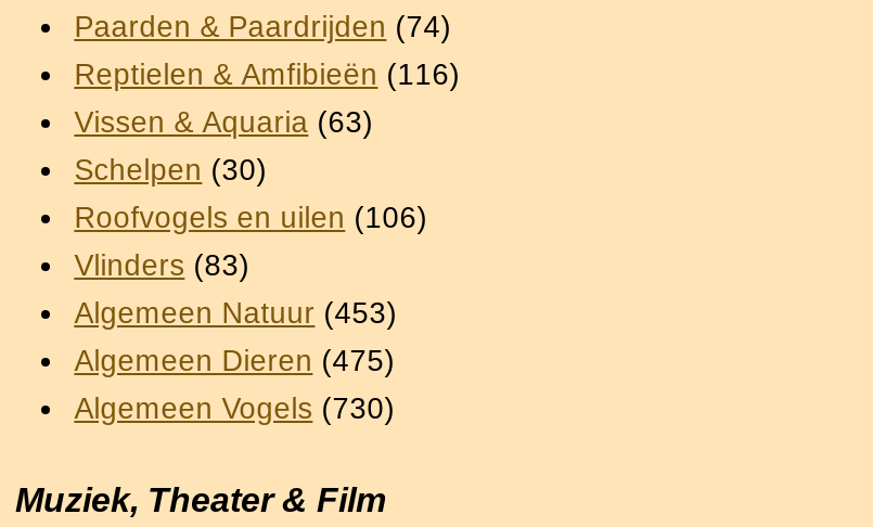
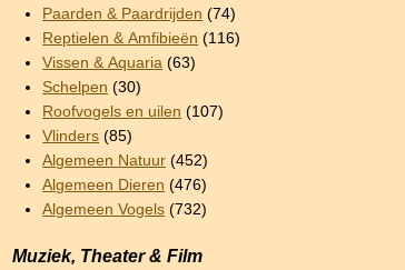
- Roofvogels en uilen (106)
+ Roofvogels en uilen (107)

- Vlinders (83)
+ Vlinders (85)

- Algemeen Natuur (453)
+ Algemeen Natuur (452)

- Algemeen Dieren (475)
+ Algemeen Dieren (476)

- Algemeen Vogels (730)
+ Algemeen Vogels (732)
